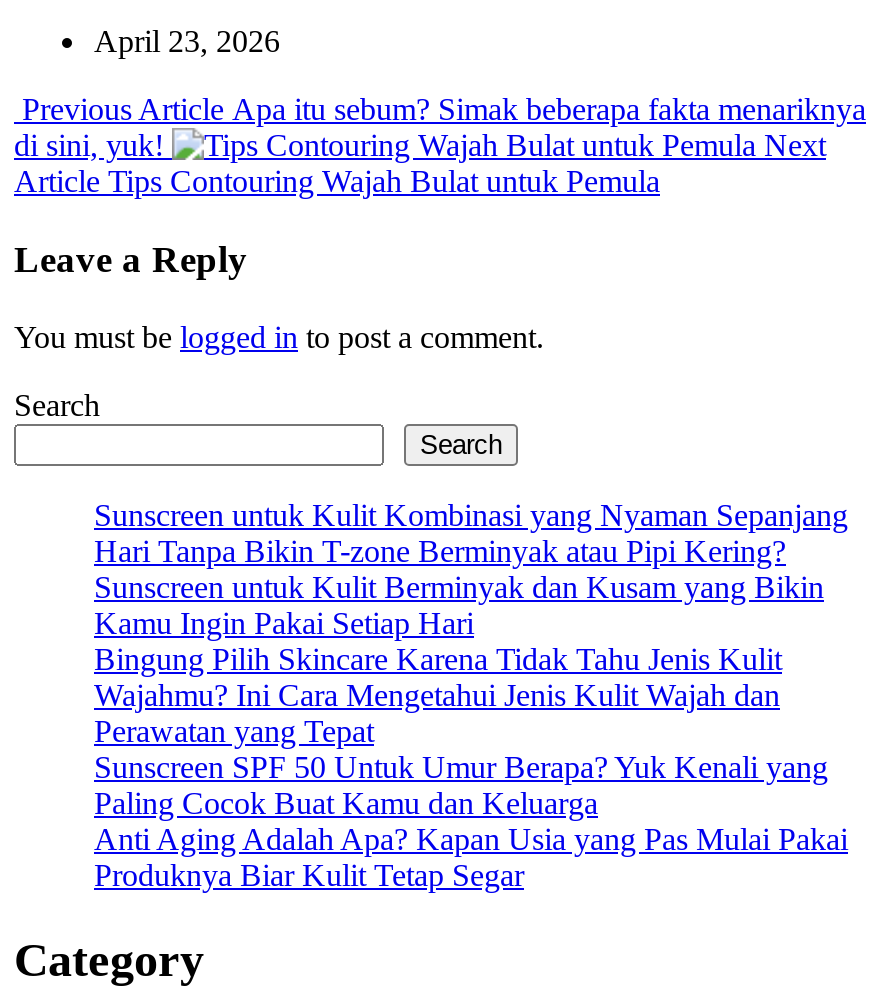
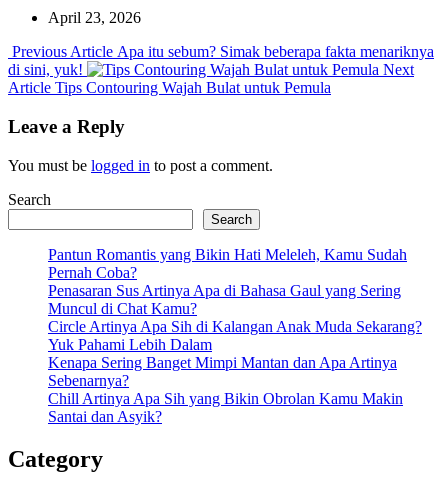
- Sunscreen untuk Kulit Kombinasi yang Nyaman Sepanjang
- Hari Tanpa Bikin T-zone Berminyak atau Pipi Kering?
- Sunscreen untuk Kulit Berminyak dan Kusam yang Bikin
- Kamu Ingin Pakai Setiap Hari
- Bingung Pilih Skincare Karena Tidak Tahu Jenis Kulit
- Wajahmu? Ini Cara Mengetahui Jenis Kulit Wajah dan
- Perawatan yang Tepat
- Sunscreen SPF 50 Untuk Umur Berapa? Yuk Kenali yang
- Paling Cocok Buat Kamu dan Keluarga
- Anti Aging Adalah Apa? Kapan Usia yang Pas Mulai Pakai
- Produknya Biar Kulit Tetap Segar
+ Pantun Romantis yang Bikin Hati Meleleh, Kamu Sudah
+ Pernah Coba?
+ Penasaran Sus Artinya Apa di Bahasa Gaul yang Sering
+ Muncul di Chat Kamu?
+ Circle Artinya Apa Sih di Kalangan Anak Muda Sekarang?
+ Yuk Pahami Lebih Dalam
+ Kenapa Sering Banget Mimpi Mantan dan Apa Artinya
+ Sebenarnya?
+ Chill Artinya Apa Sih yang Bikin Obrolan Kamu Makin
+ Santai dan Asyik?
